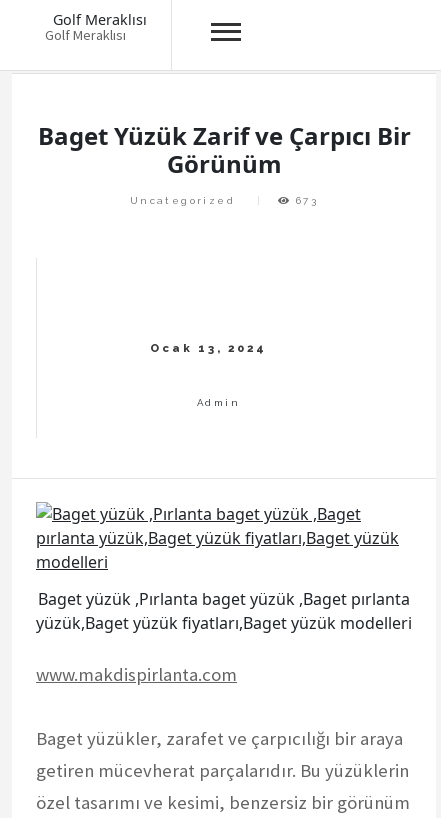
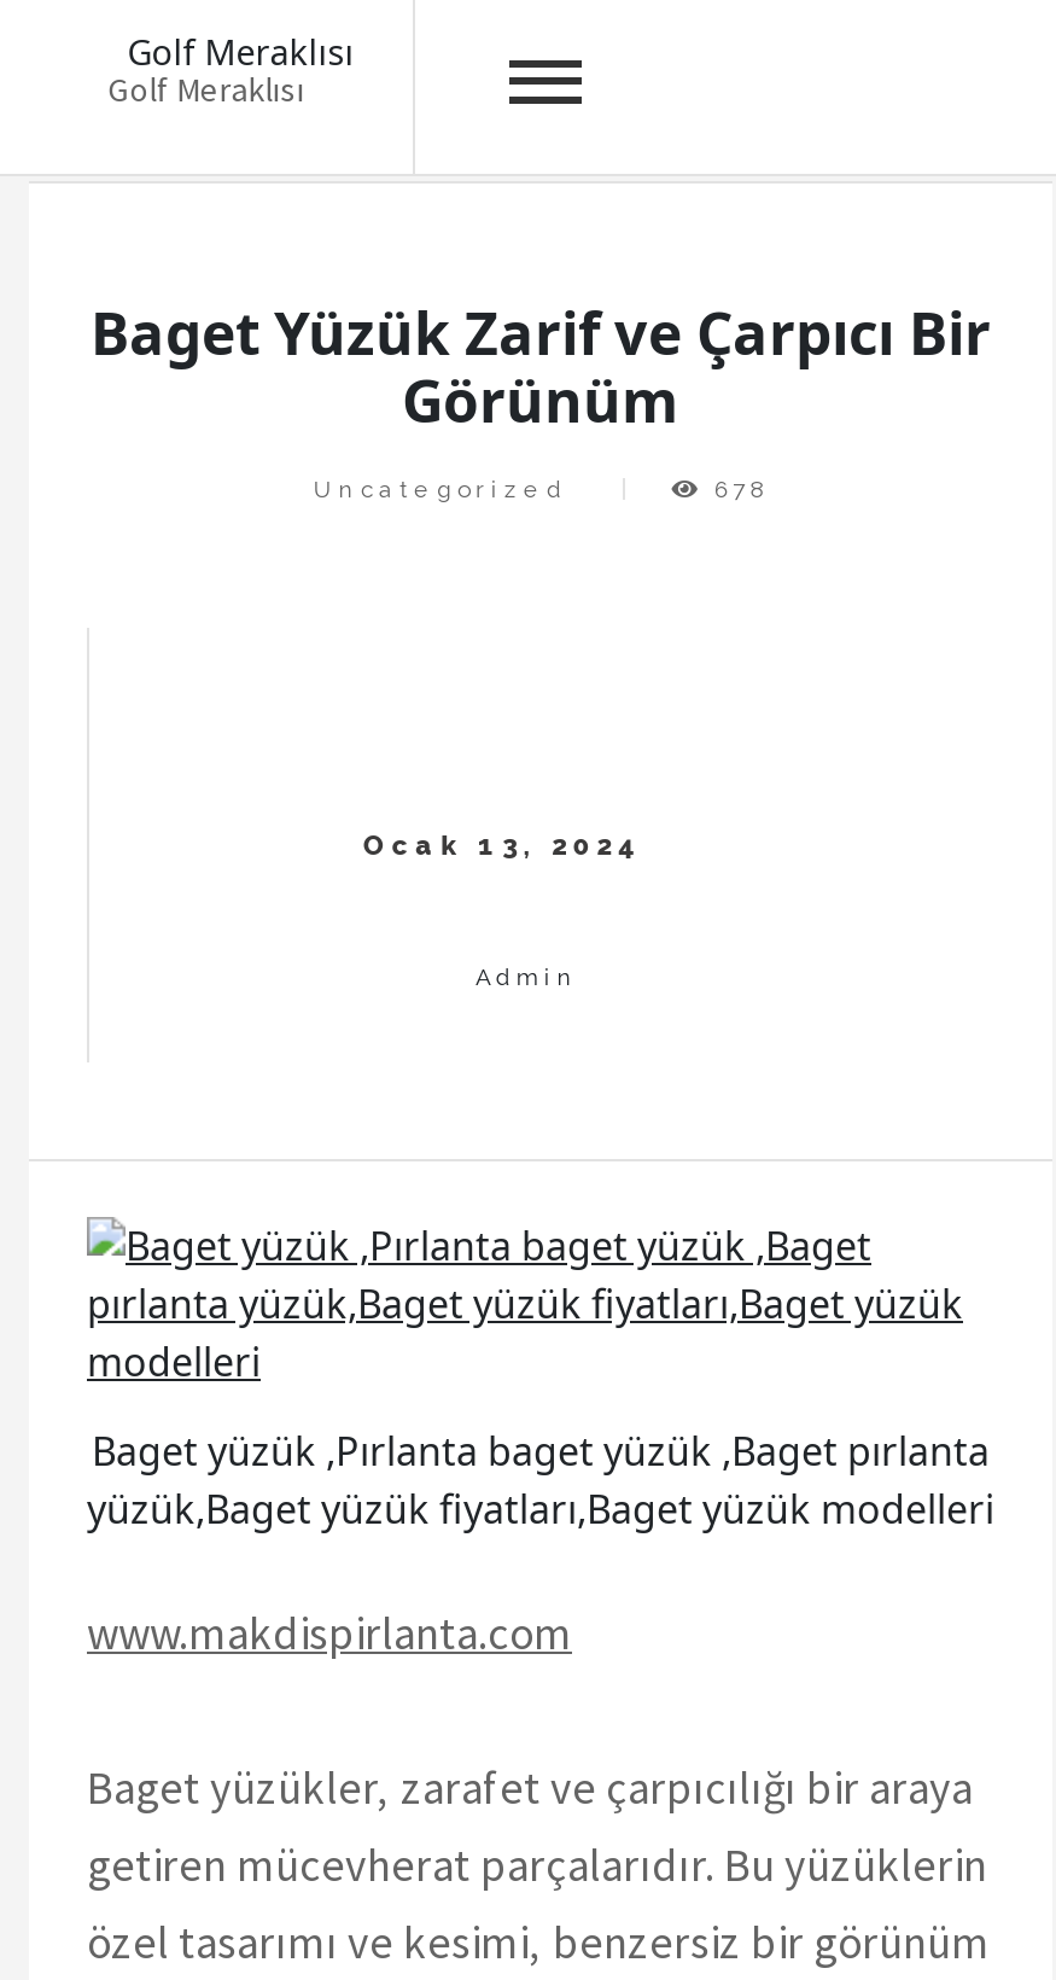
- 673
+ 678
